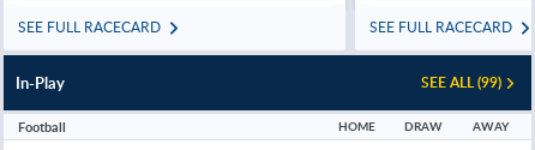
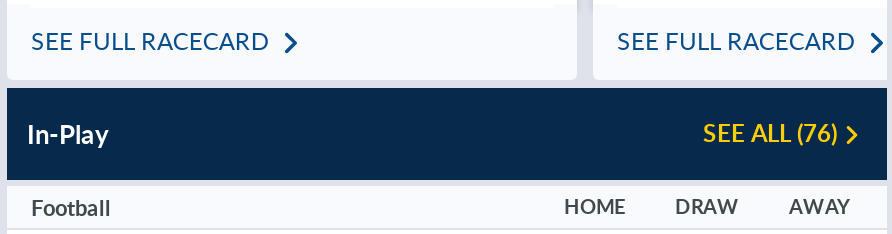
- SEE ALL (99)
+ SEE ALL (76)
